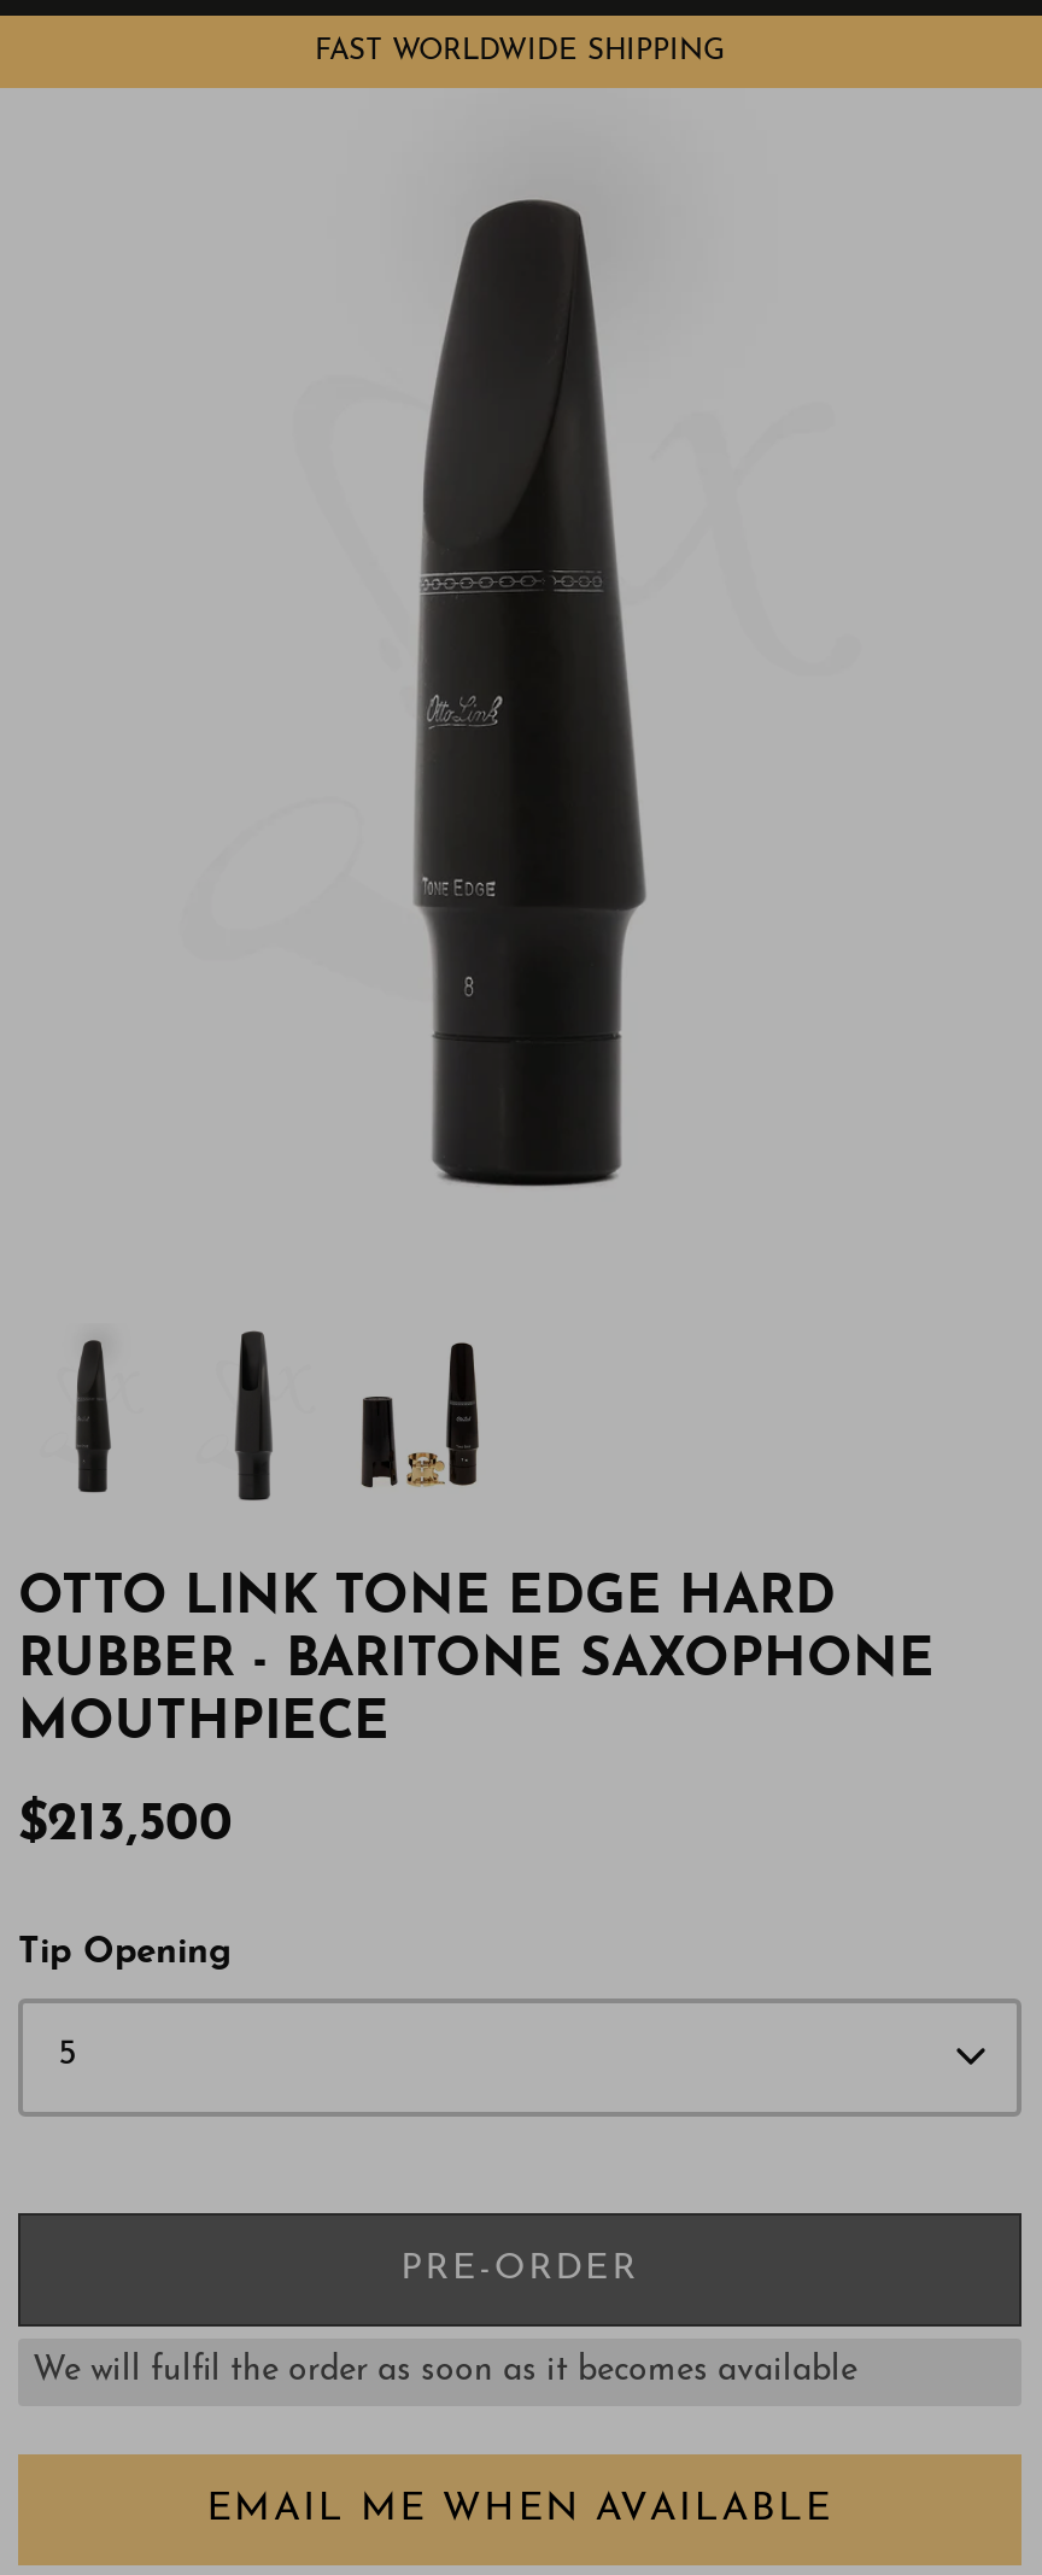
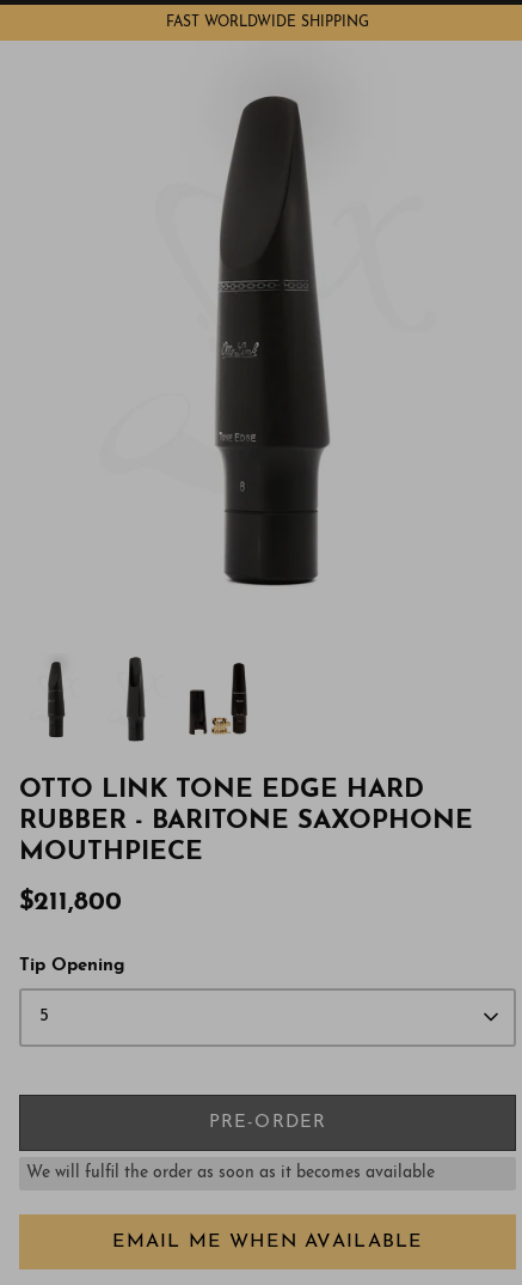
- $213,500
+ $211,800
